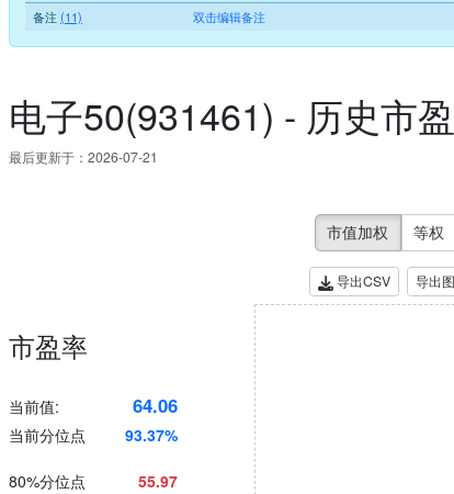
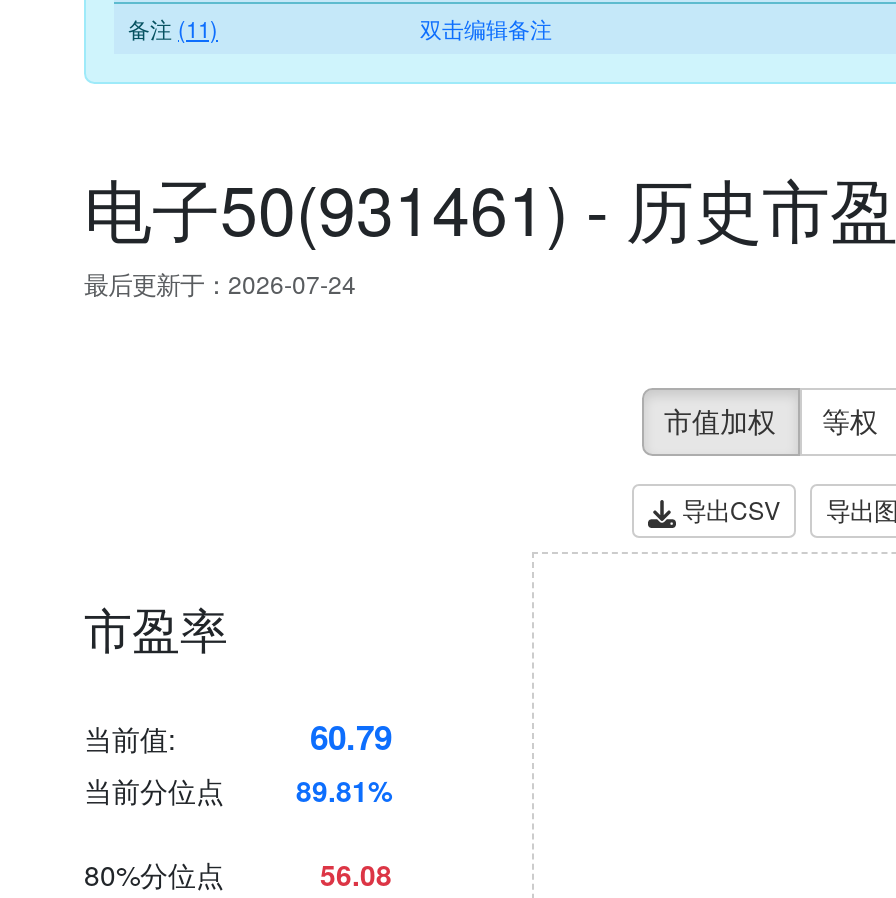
- 最后更新于：2026-07-21
+ 最后更新于：2026-07-24

- 64.06
+ 60.79

- 当前分位点 93.37%
+ 当前分位点 89.81%

- 55.97
+ 56.08
